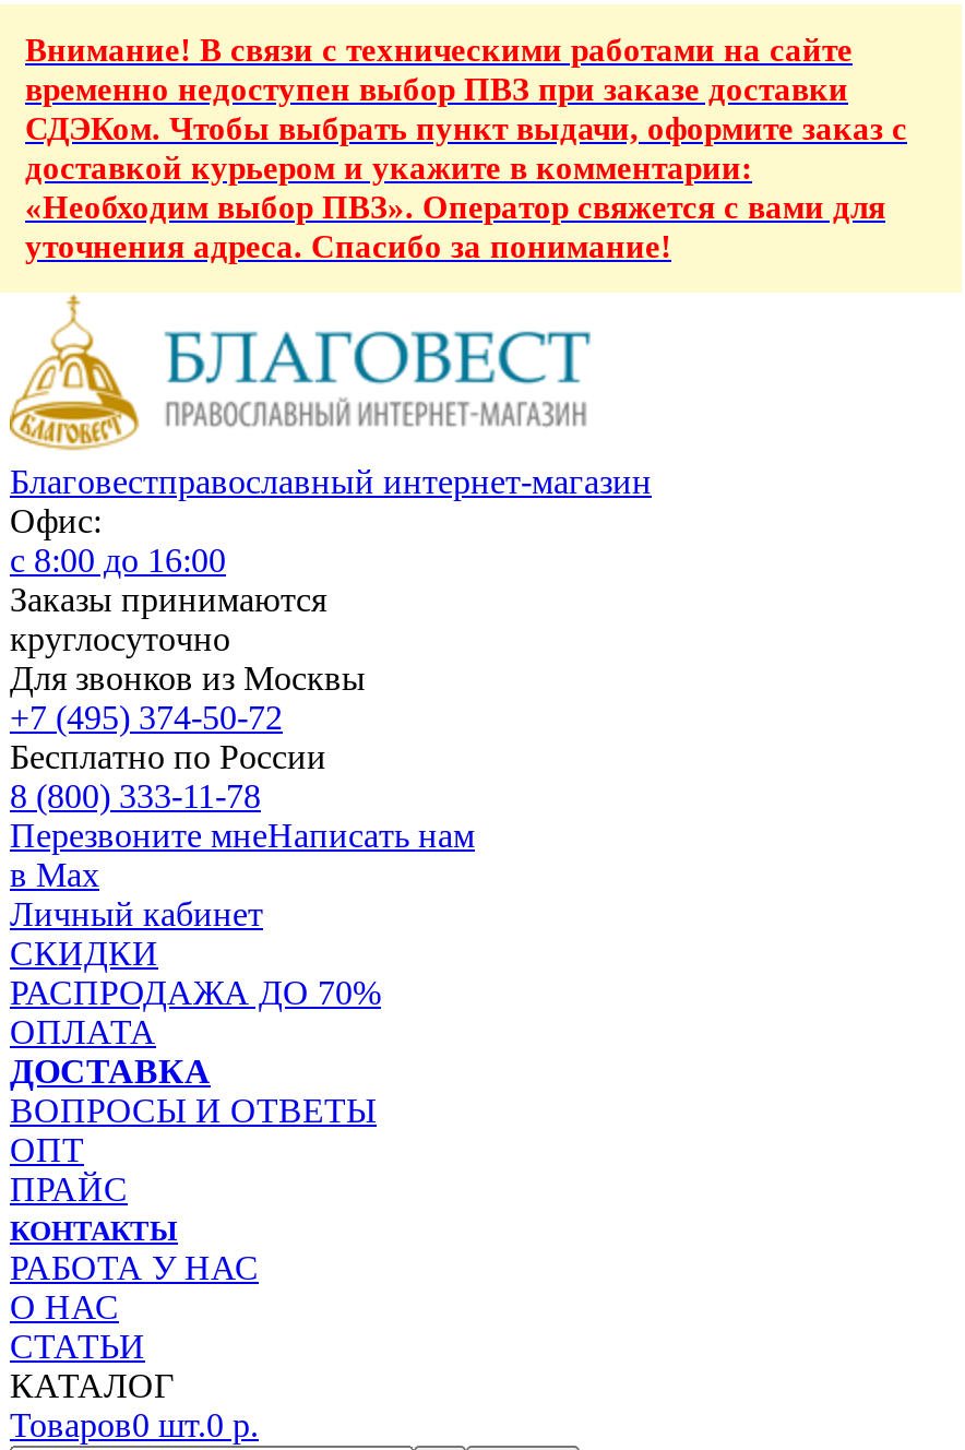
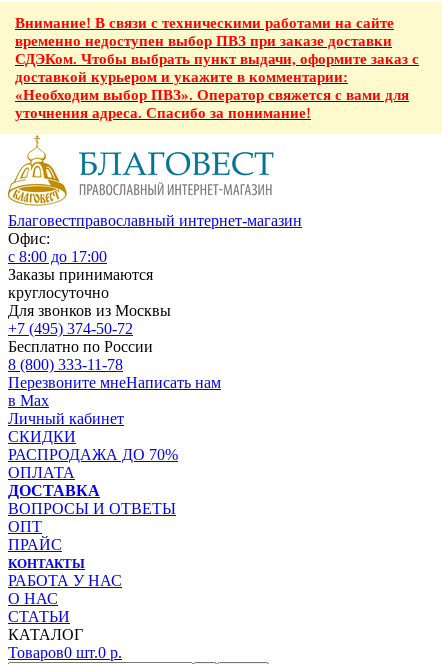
- с 8:00 до 16:00
+ с 8:00 до 17:00
